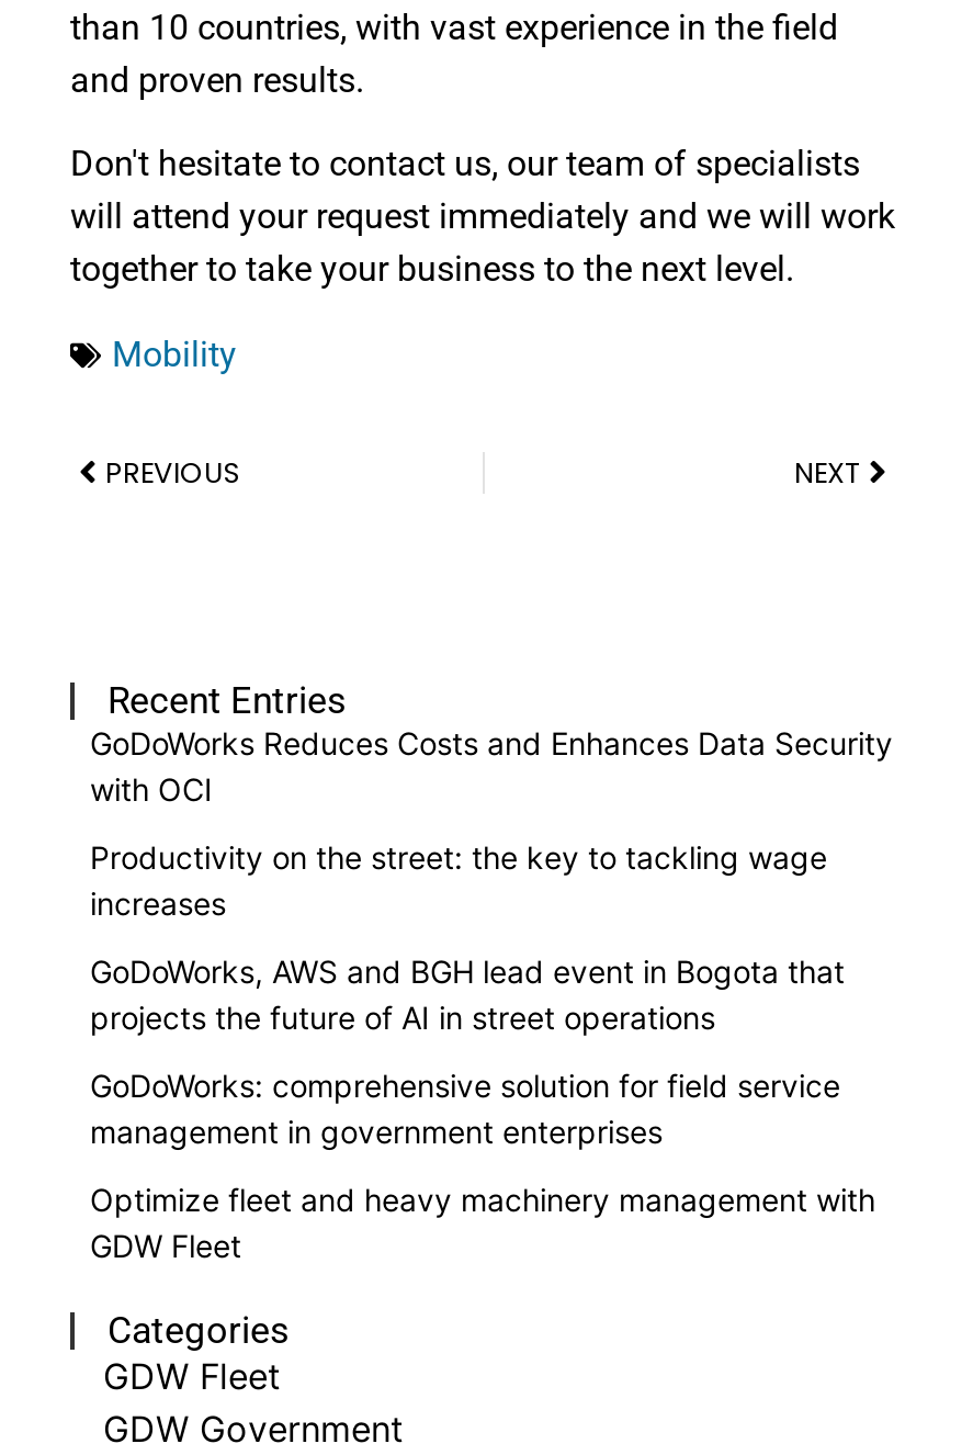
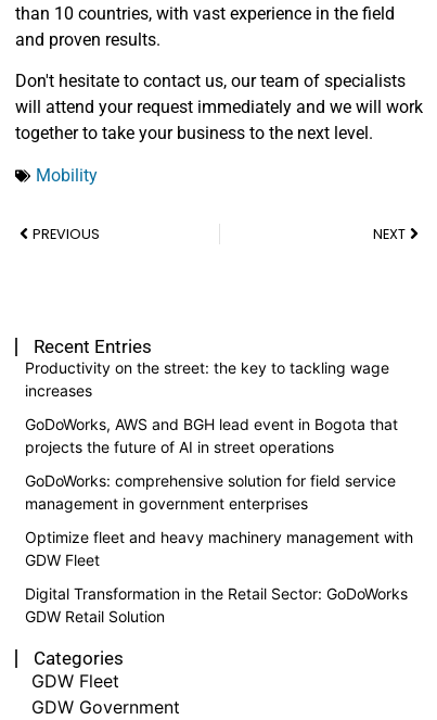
- GoDoWorks Reduces Costs and Enhances Data Security
- with OCI

moved up: Productivity on the street: the key to tackling wage | increases | GoDoWorks, AWS and BGH lead event in Bogota that | projects the future of AI in street operations | GoDoWorks: comprehensive solution for field service | management in government enterprises | Optimize fleet and heavy machinery management with | GDW Fleet

+ Digital Transformation in the Retail Sector: GoDoWorks
+ GDW Retail Solution
